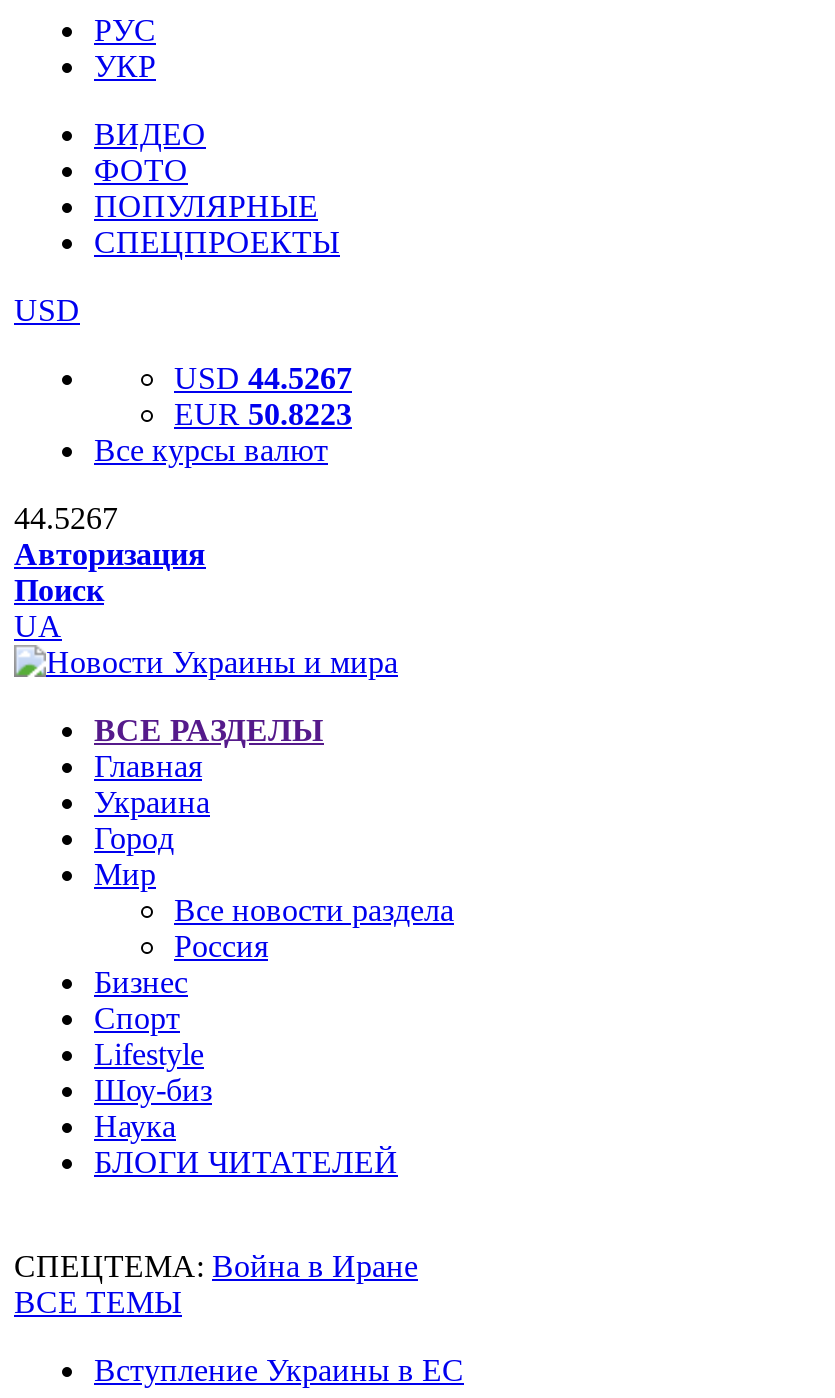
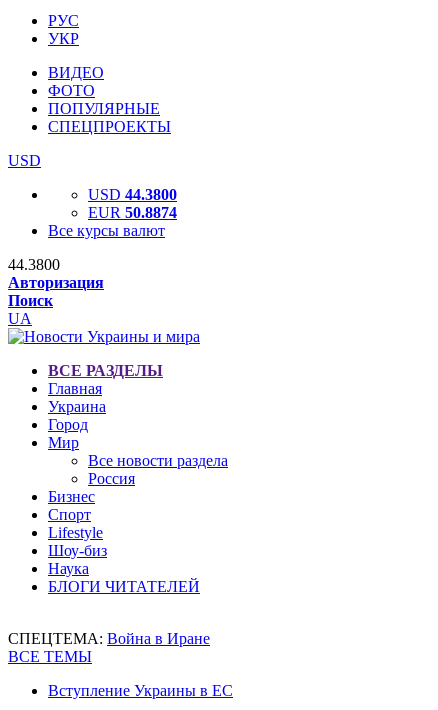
- USD 44.5267
+ USD 44.3800

- EUR 50.8223
+ EUR 50.8874

- 44.5267
+ 44.3800
